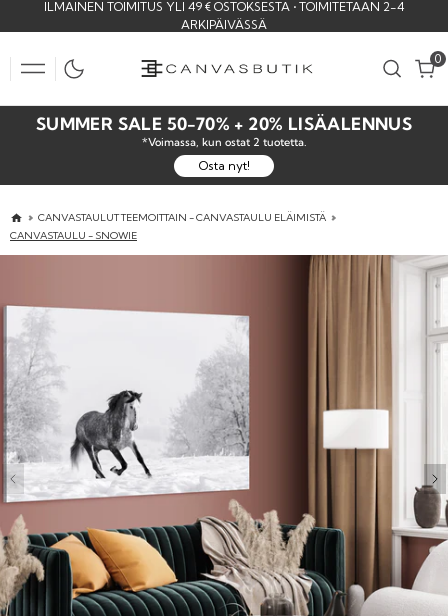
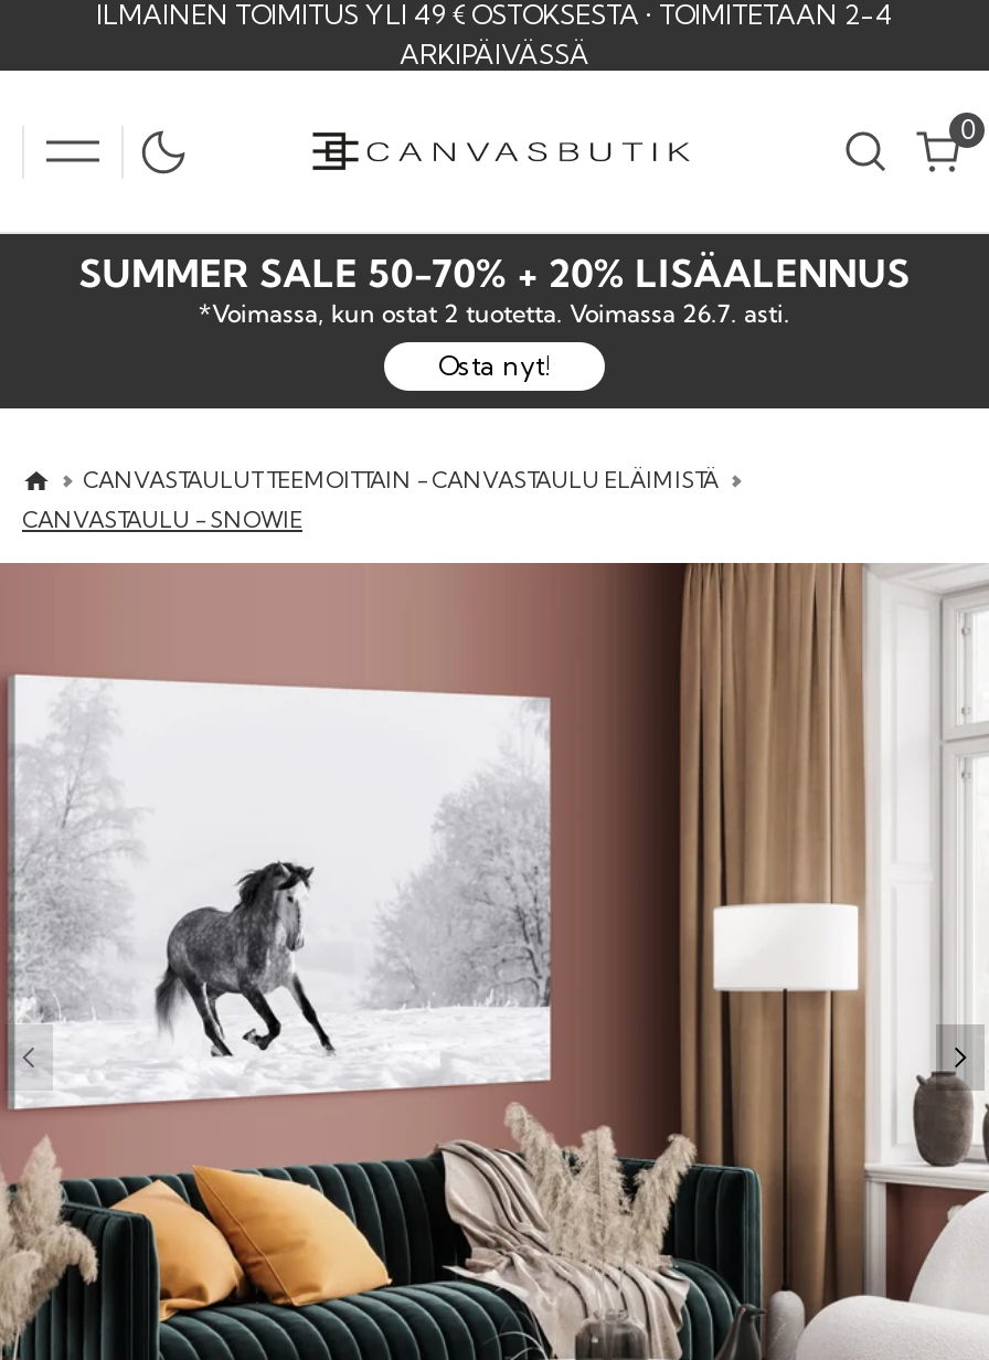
- *Voimassa, kun ostat 2 tuotetta.
+ *Voimassa, kun ostat 2 tuotetta. Voimassa 26.7. asti.
